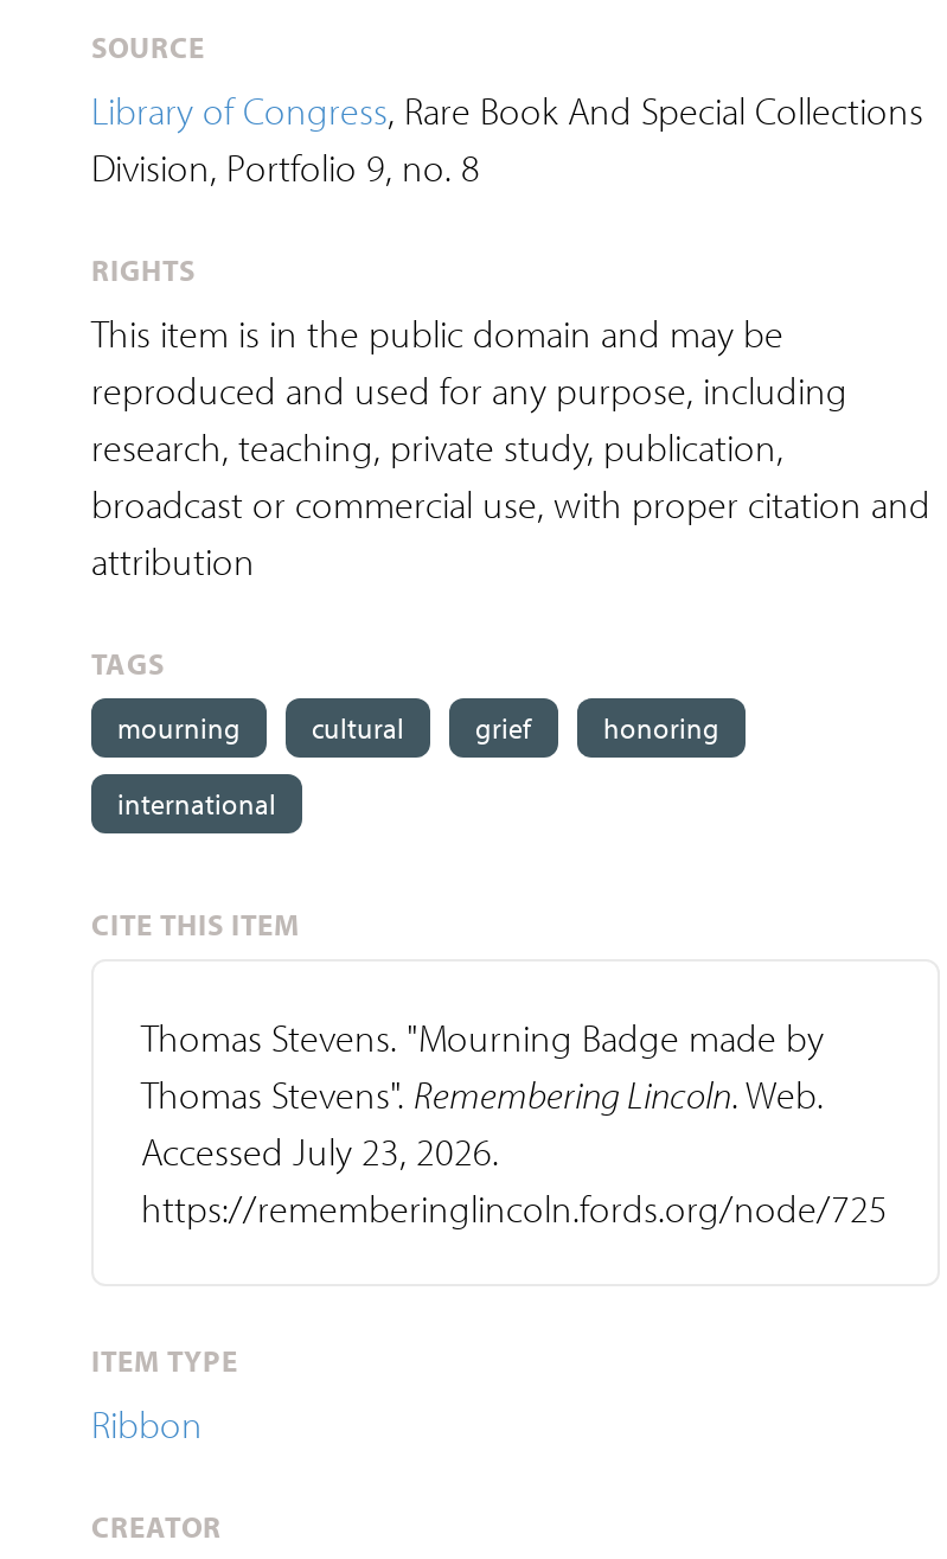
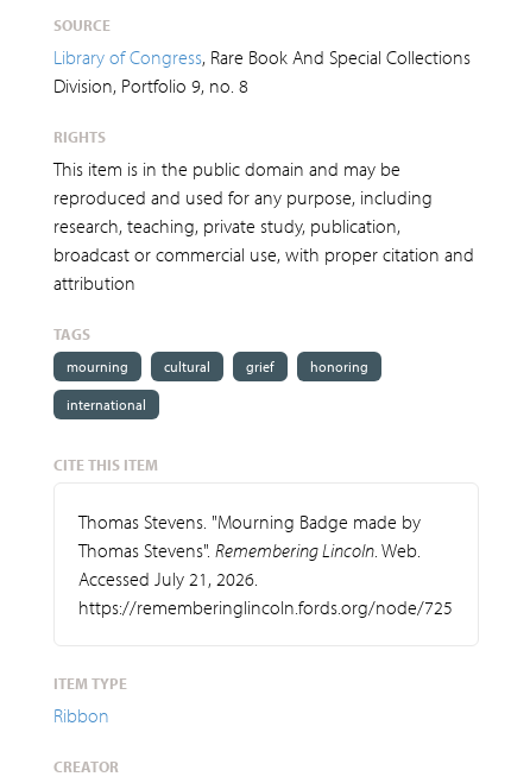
- Accessed July 23, 2026.
+ Accessed July 21, 2026.
